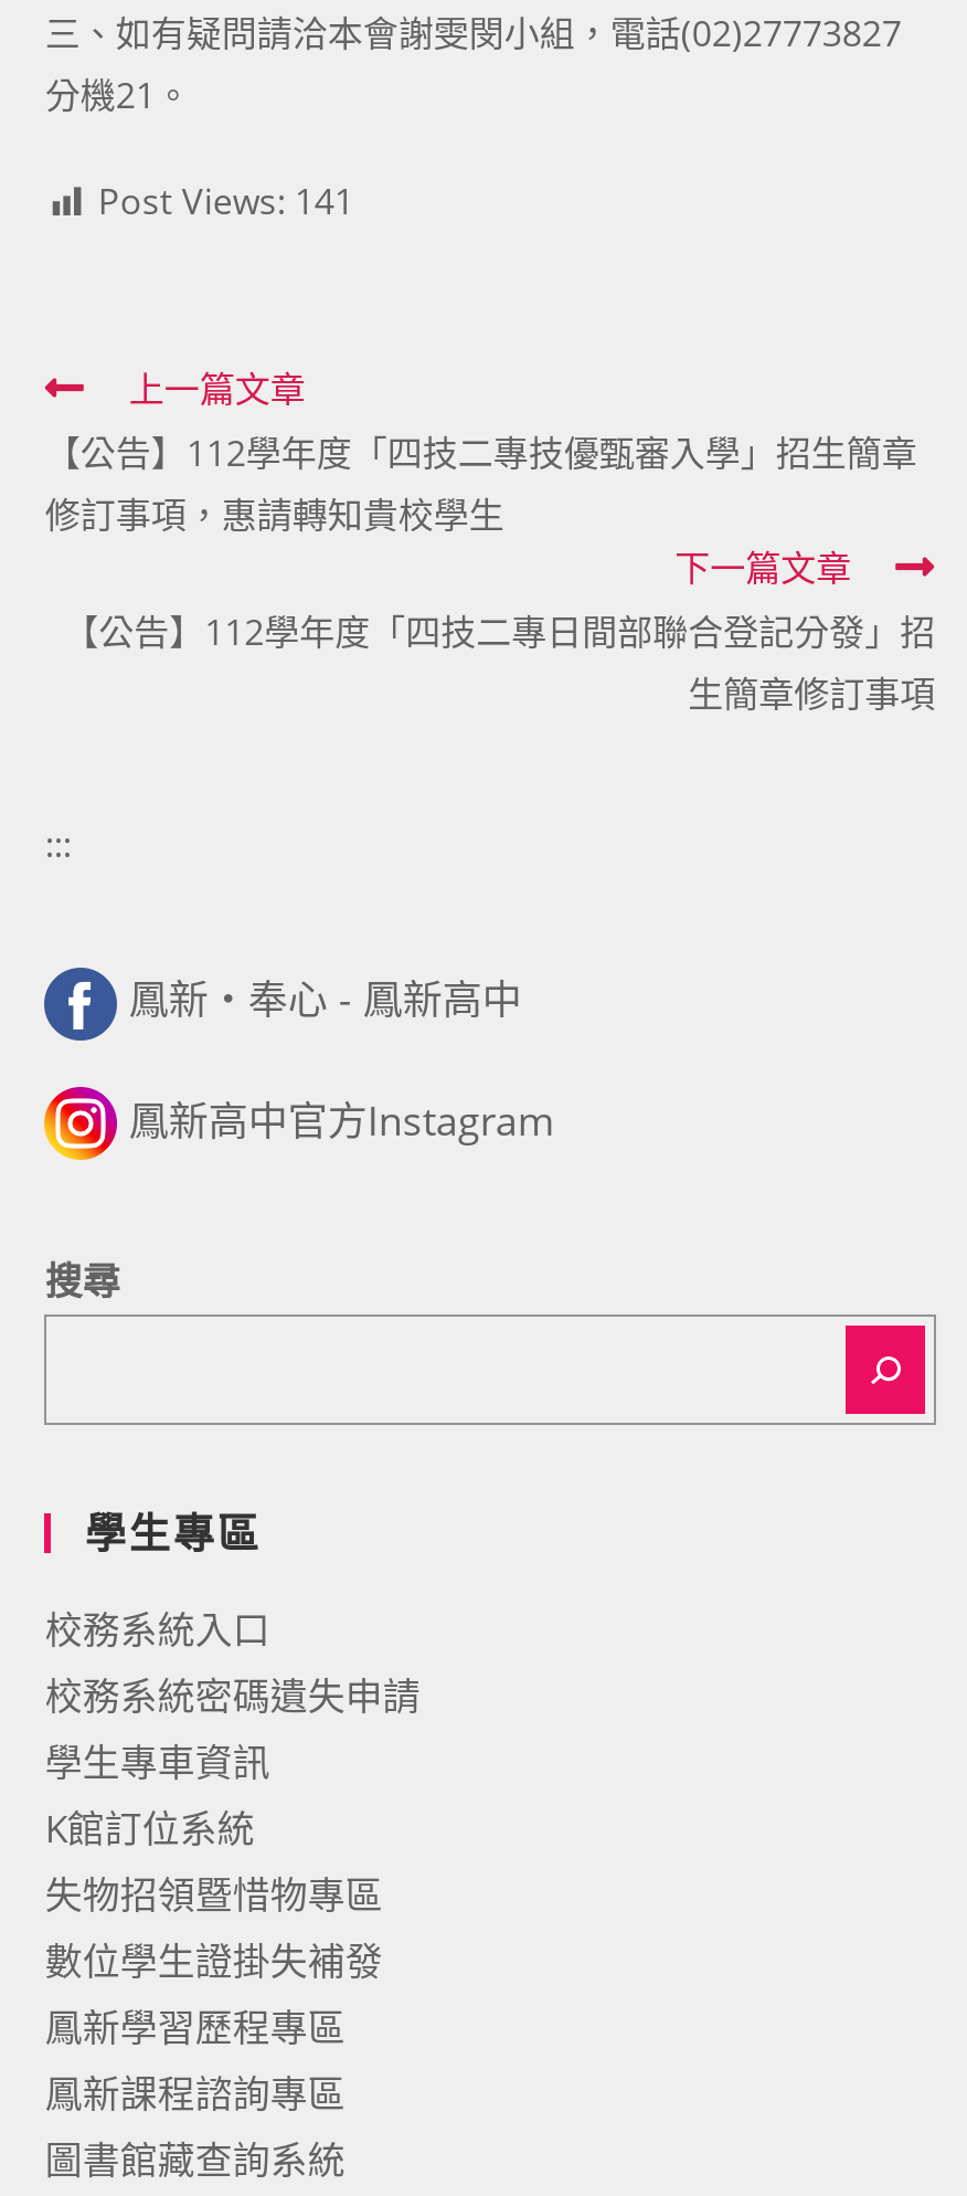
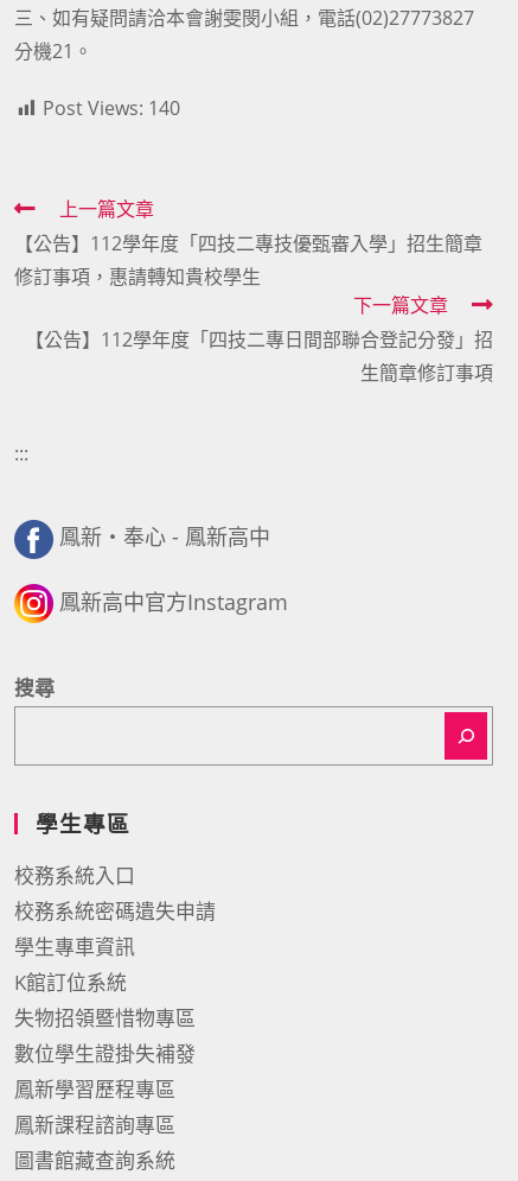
- Post Views: 141
+ Post Views: 140
